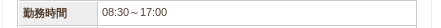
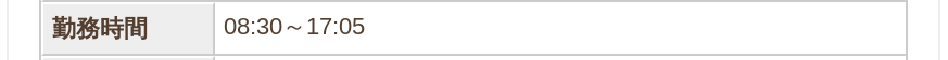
- 08:30～17:00
+ 08:30～17:05
